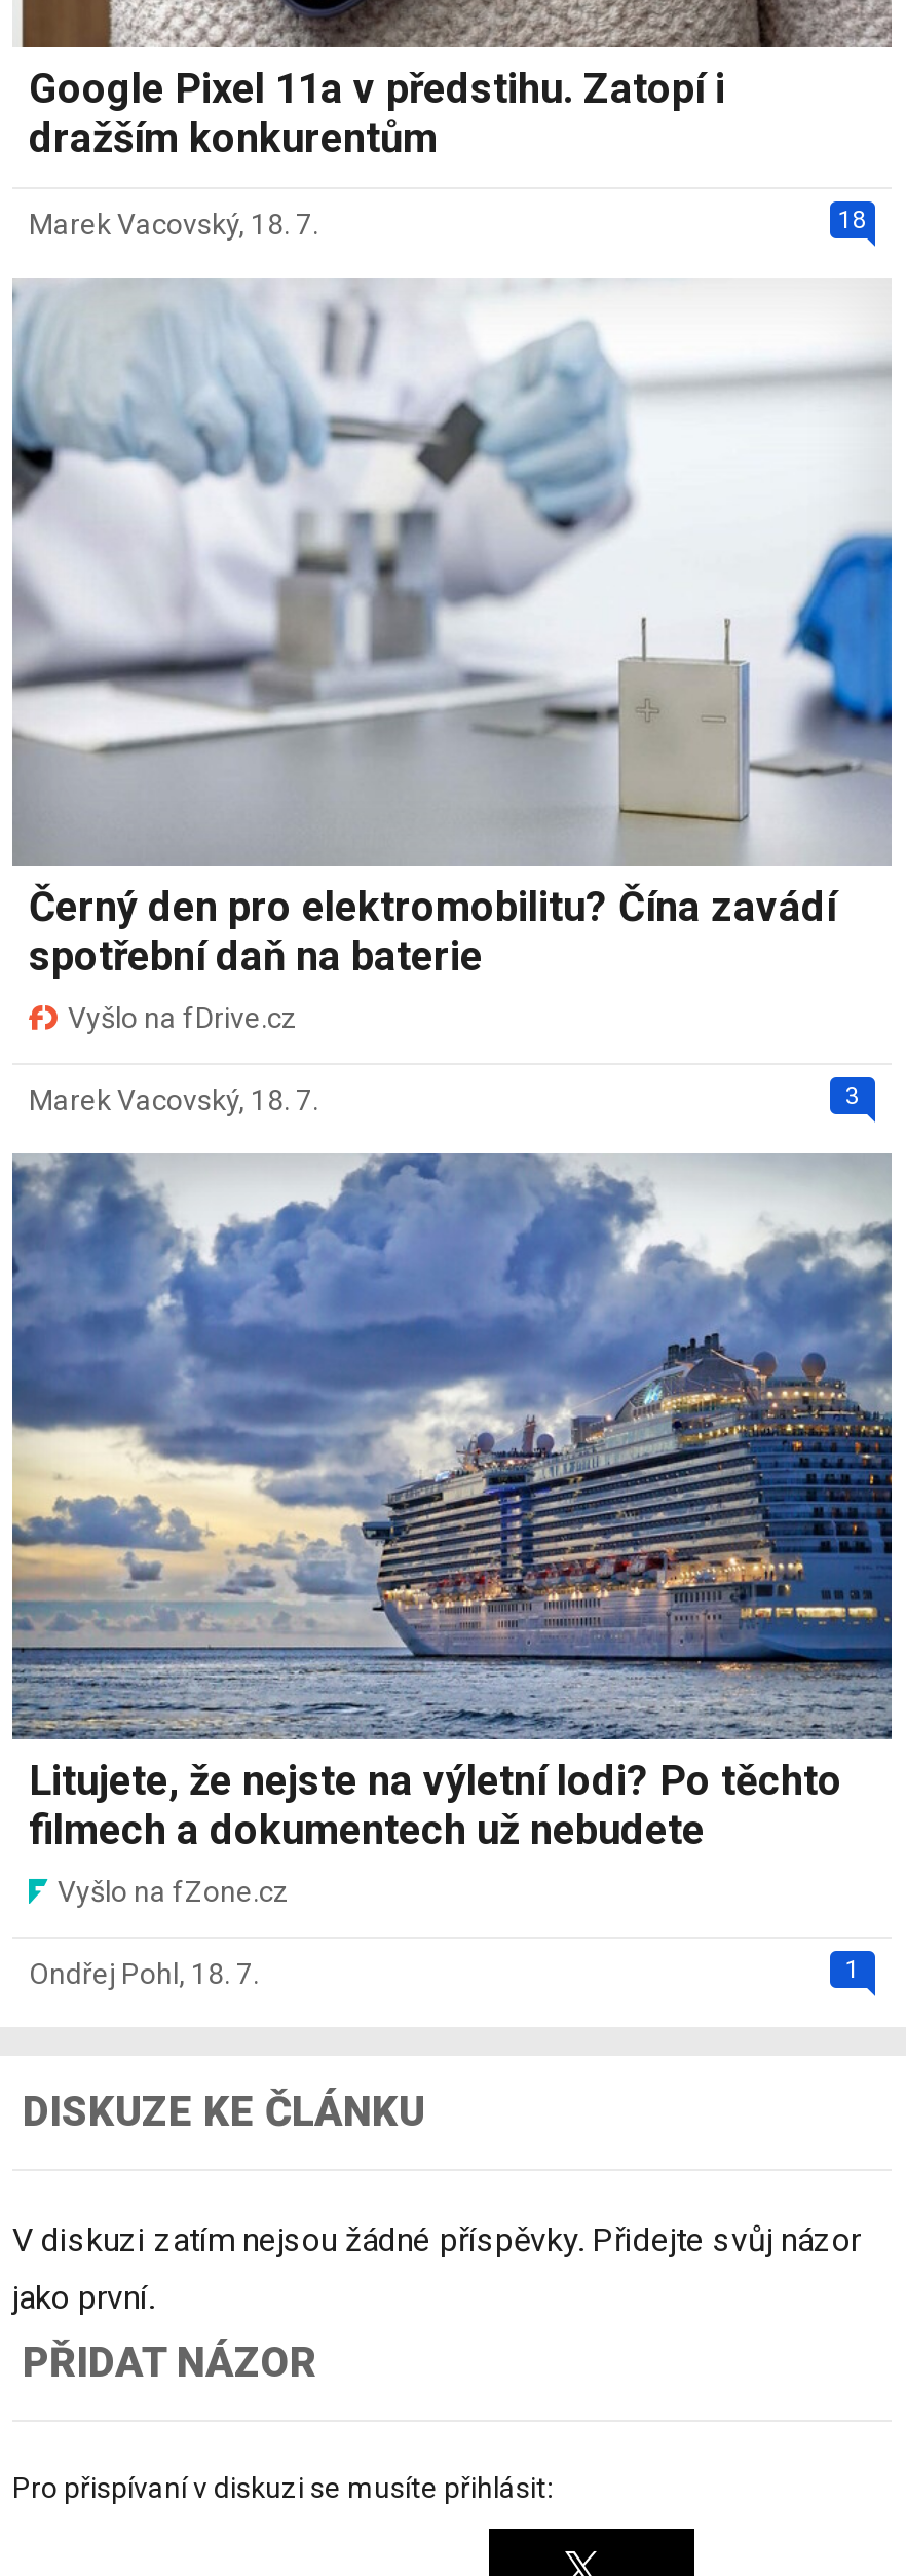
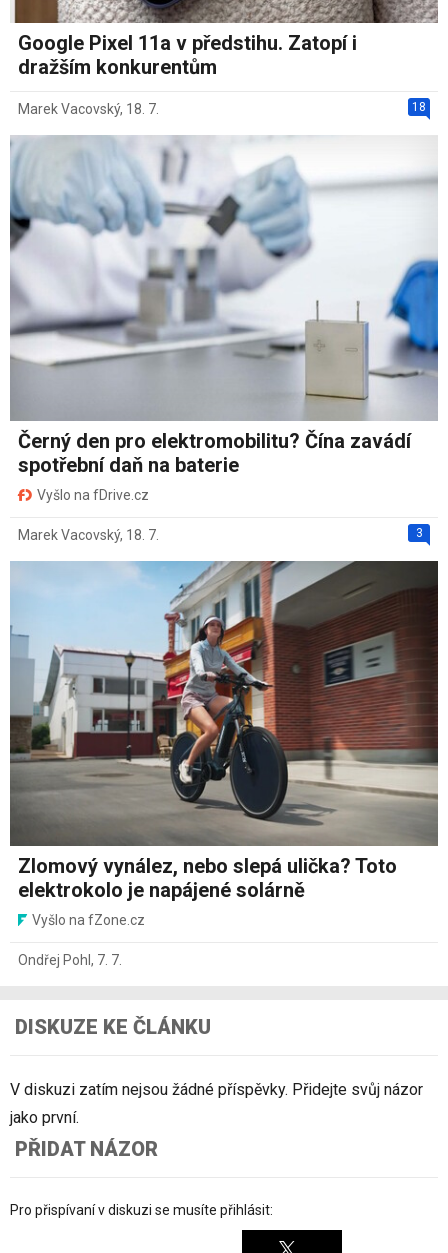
- [image]
- Litujete, že nejste na výletní lodi? Po těchto
- filmech a dokumentech už nebudete
+ [image]
+ Zlomový vynález, nebo slepá ulička? Toto
+ elektrokolo je napájené solárně

- 1
- Ondřej Pohl, 18. 7.
+ Ondřej Pohl, 7. 7.
